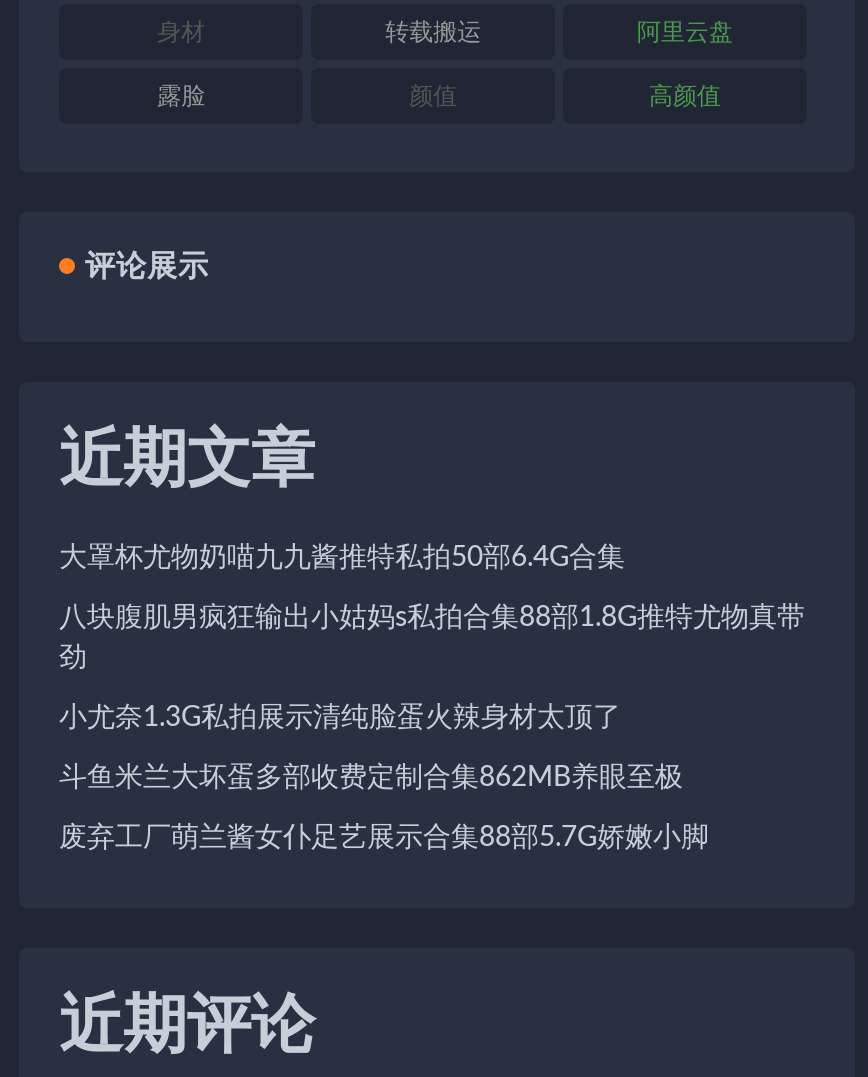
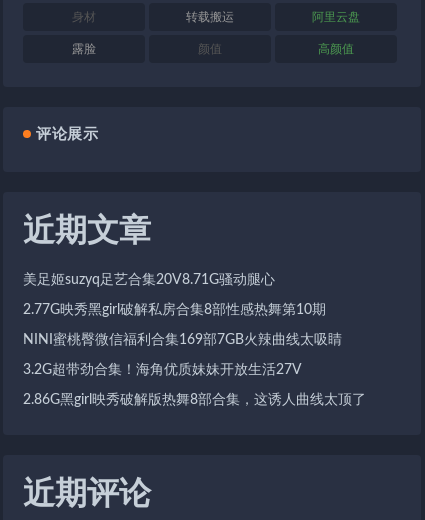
- 大罩杯尤物奶喵九九酱推特私拍50部6.4G合集
+ 美足姬suzyq足艺合集20V8.71G骚动腿心

- 八块腹肌男疯狂输出小姑妈s私拍合集88部1.8G推特尤物真带
- 劲
+ 2.77G映秀黑girl破解私房合集8部性感热舞第10期

- 小尤奈1.3G私拍展示清纯脸蛋火辣身材太顶了
+ NINI蜜桃臀微信福利合集169部7GB火辣曲线太吸睛

- 斗鱼米兰大坏蛋多部收费定制合集862MB养眼至极
+ 3.2G超带劲合集！海角优质妹妹开放生活27V

- 废弃工厂萌兰酱女仆足艺展示合集88部5.7G娇嫩小脚
+ 2.86G黑girl映秀破解版热舞8部合集，这诱人曲线太顶了
